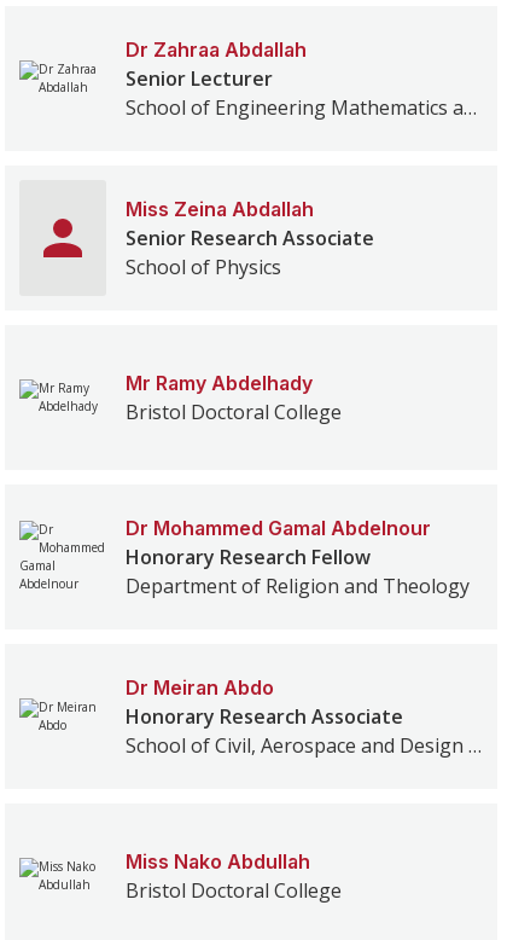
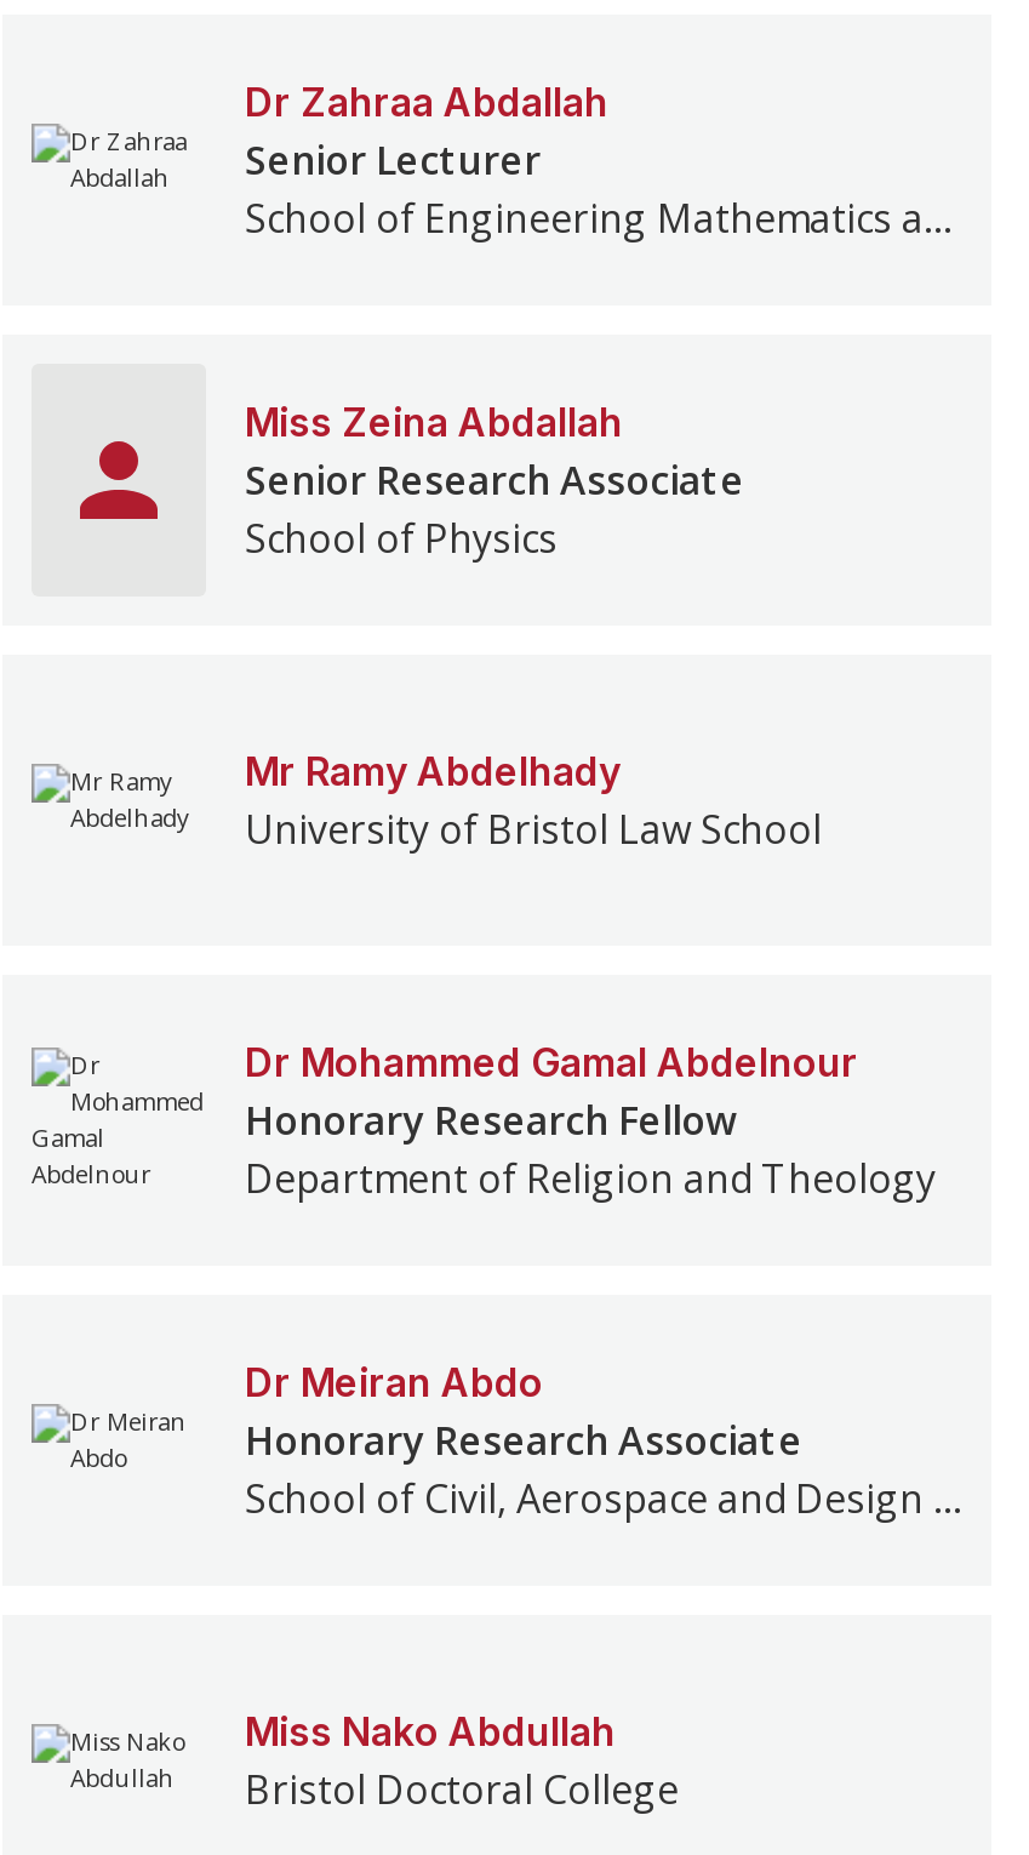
- Bristol Doctoral College
+ University of Bristol Law School
